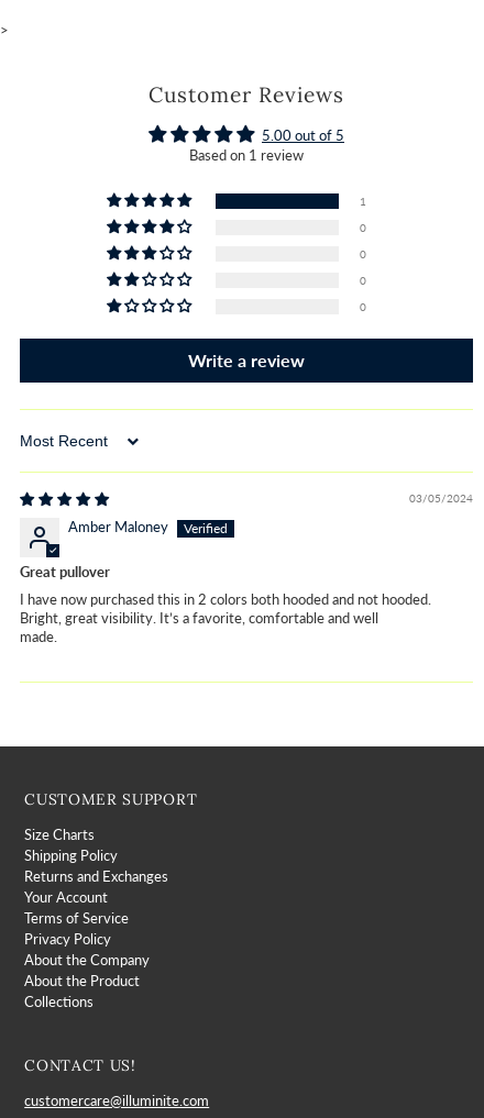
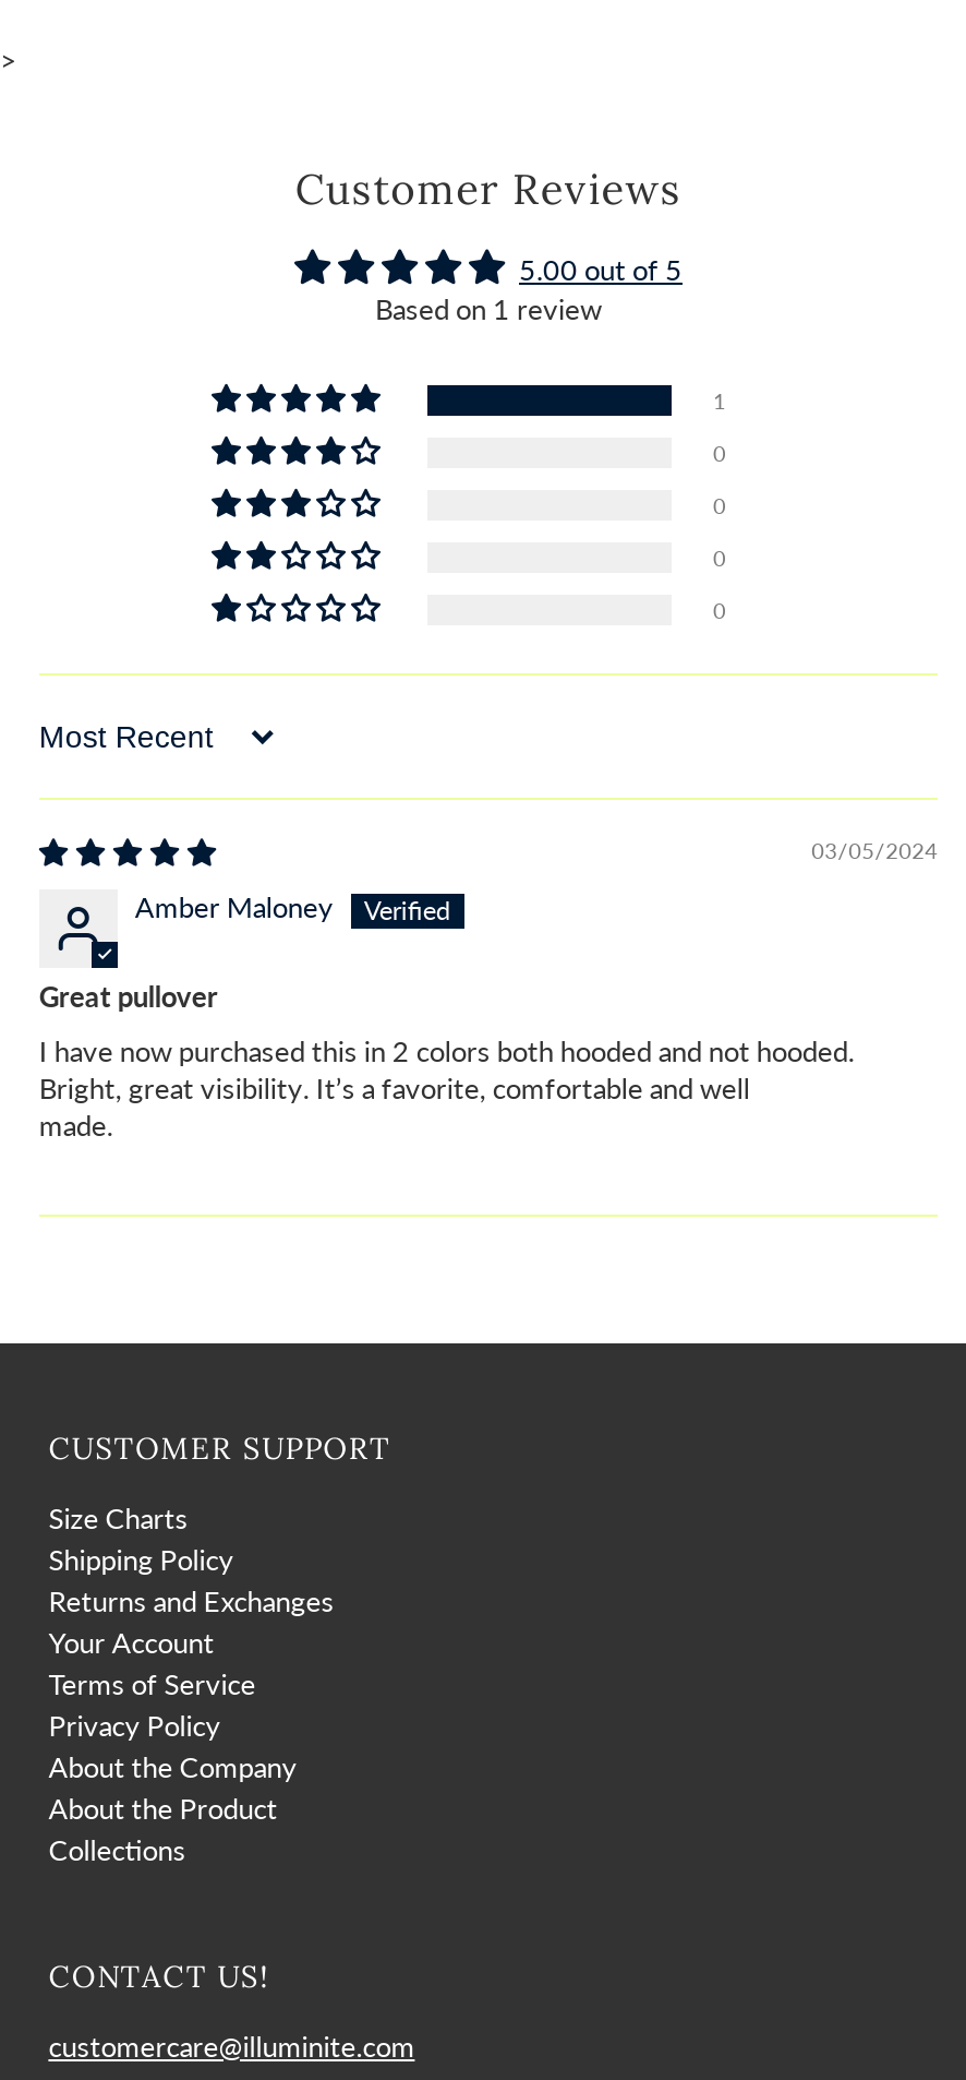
- Write a review
